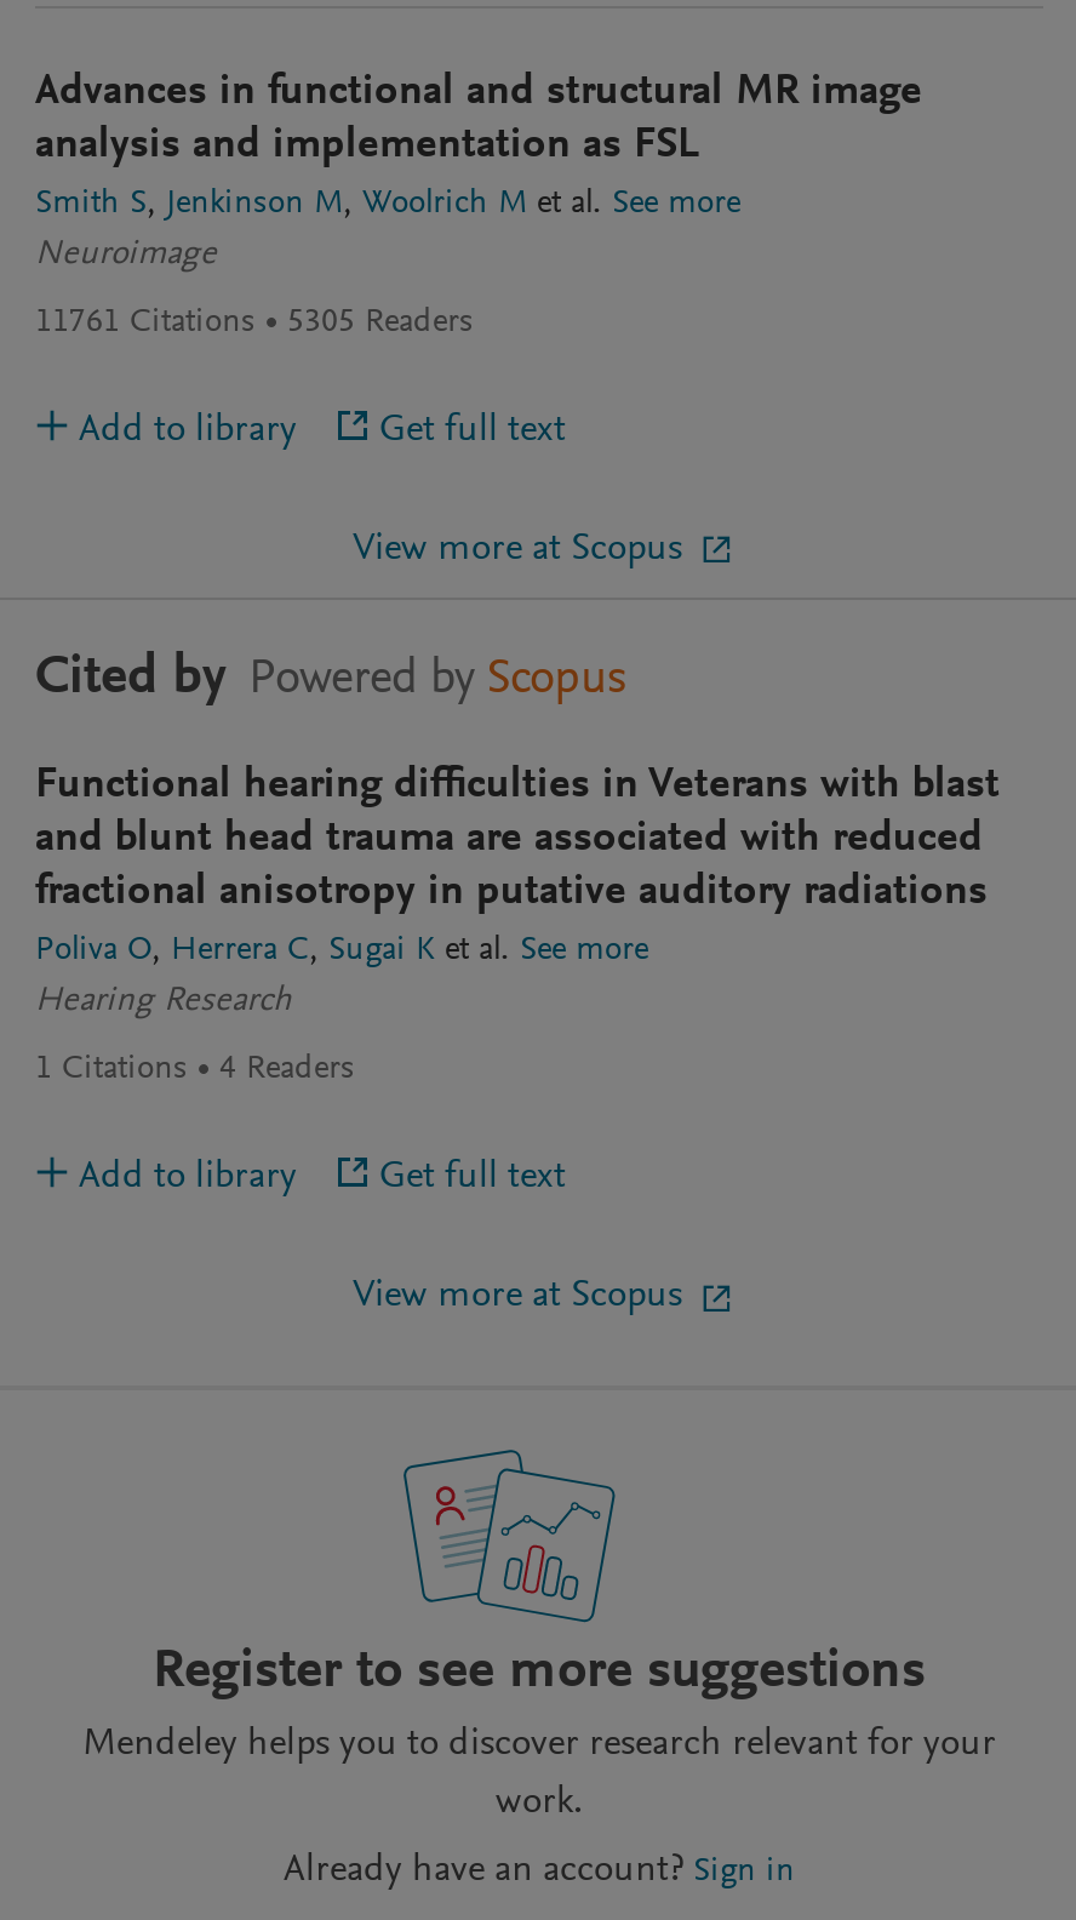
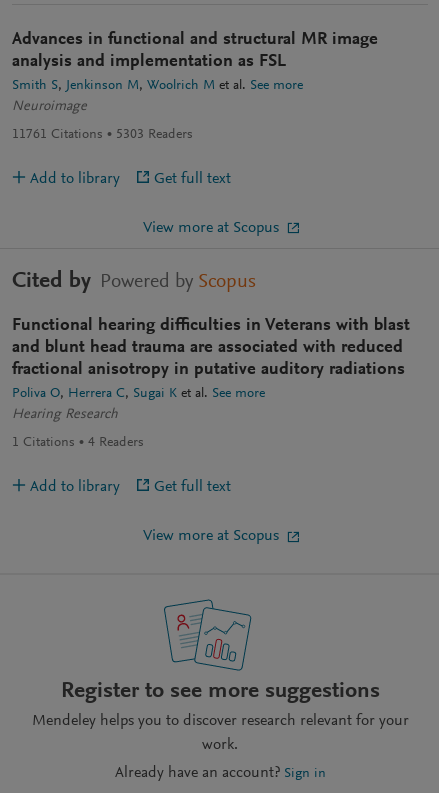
- 11761 Citations 5305 Readers
+ 11761 Citations 5303 Readers
